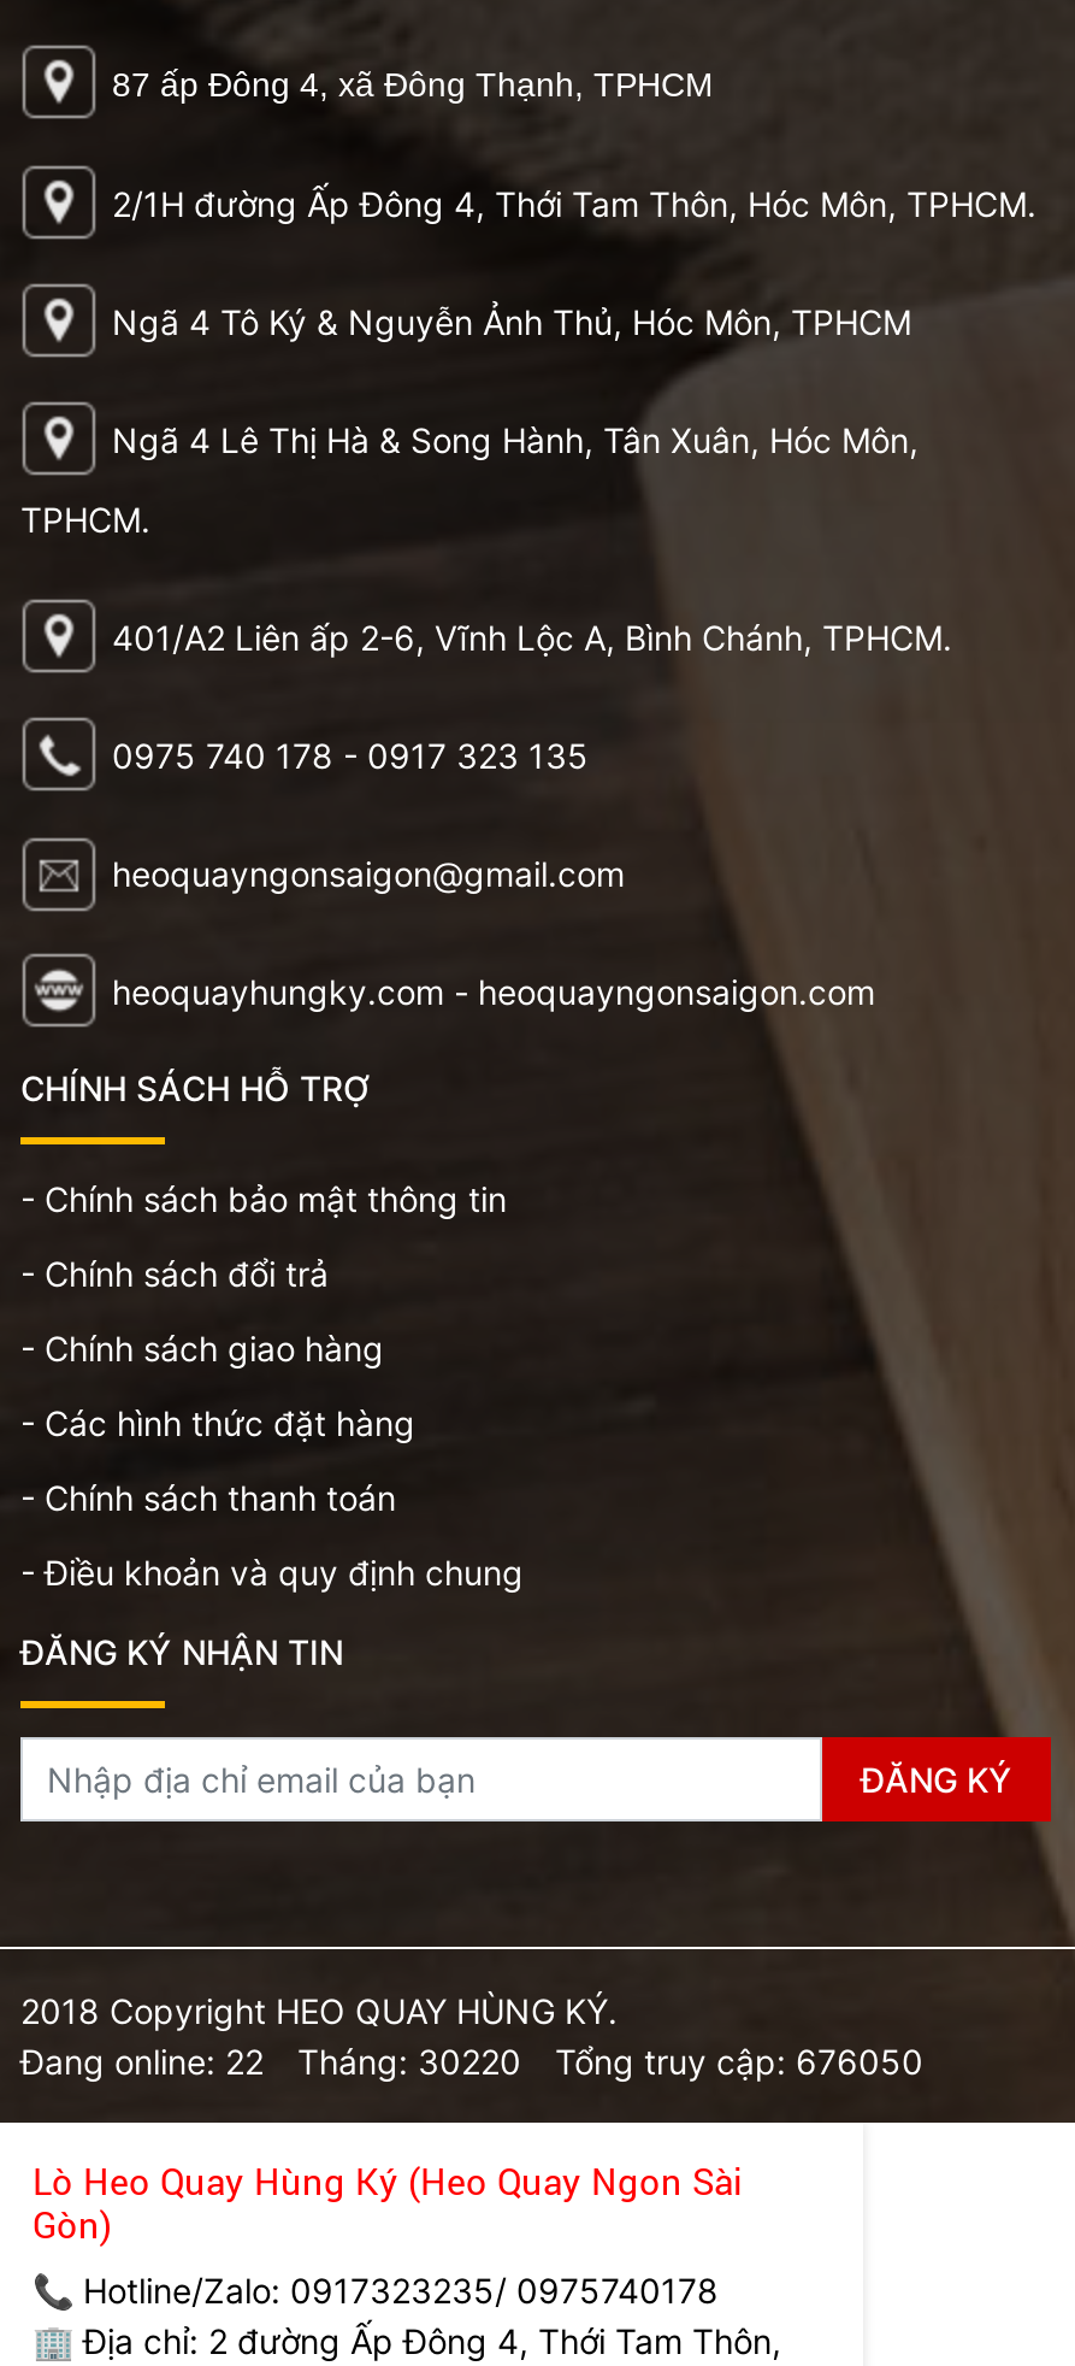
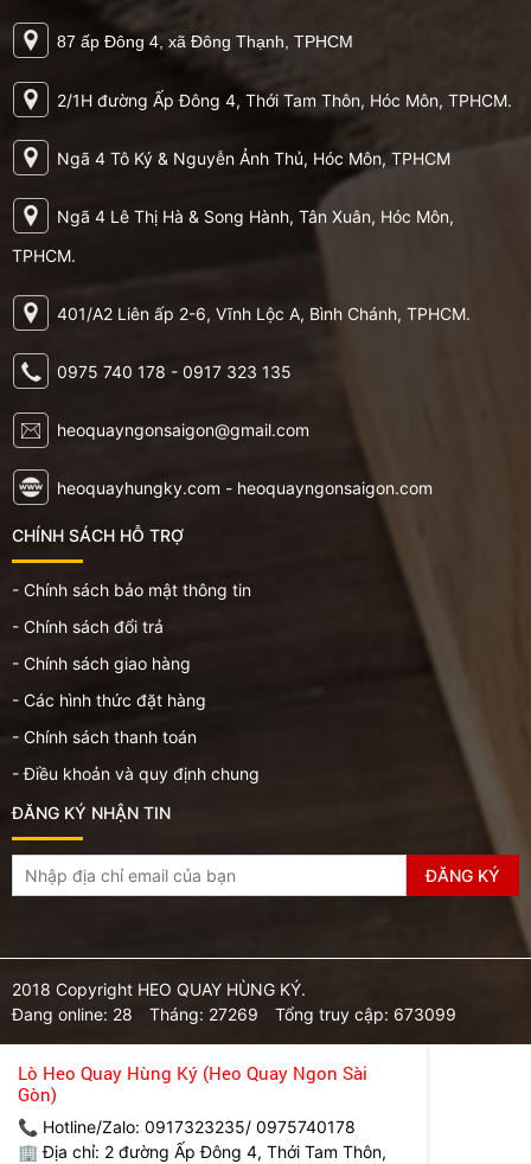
- Đang online: 22
+ Đang online: 28

- Tháng: 30220
+ Tháng: 27269

- Tổng truy cập: 676050
+ Tổng truy cập: 673099
